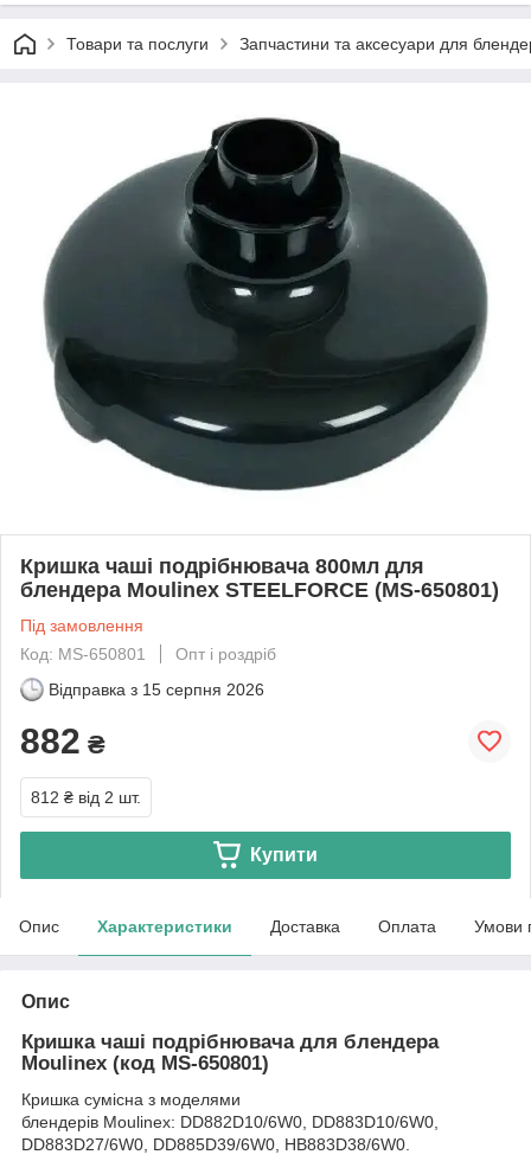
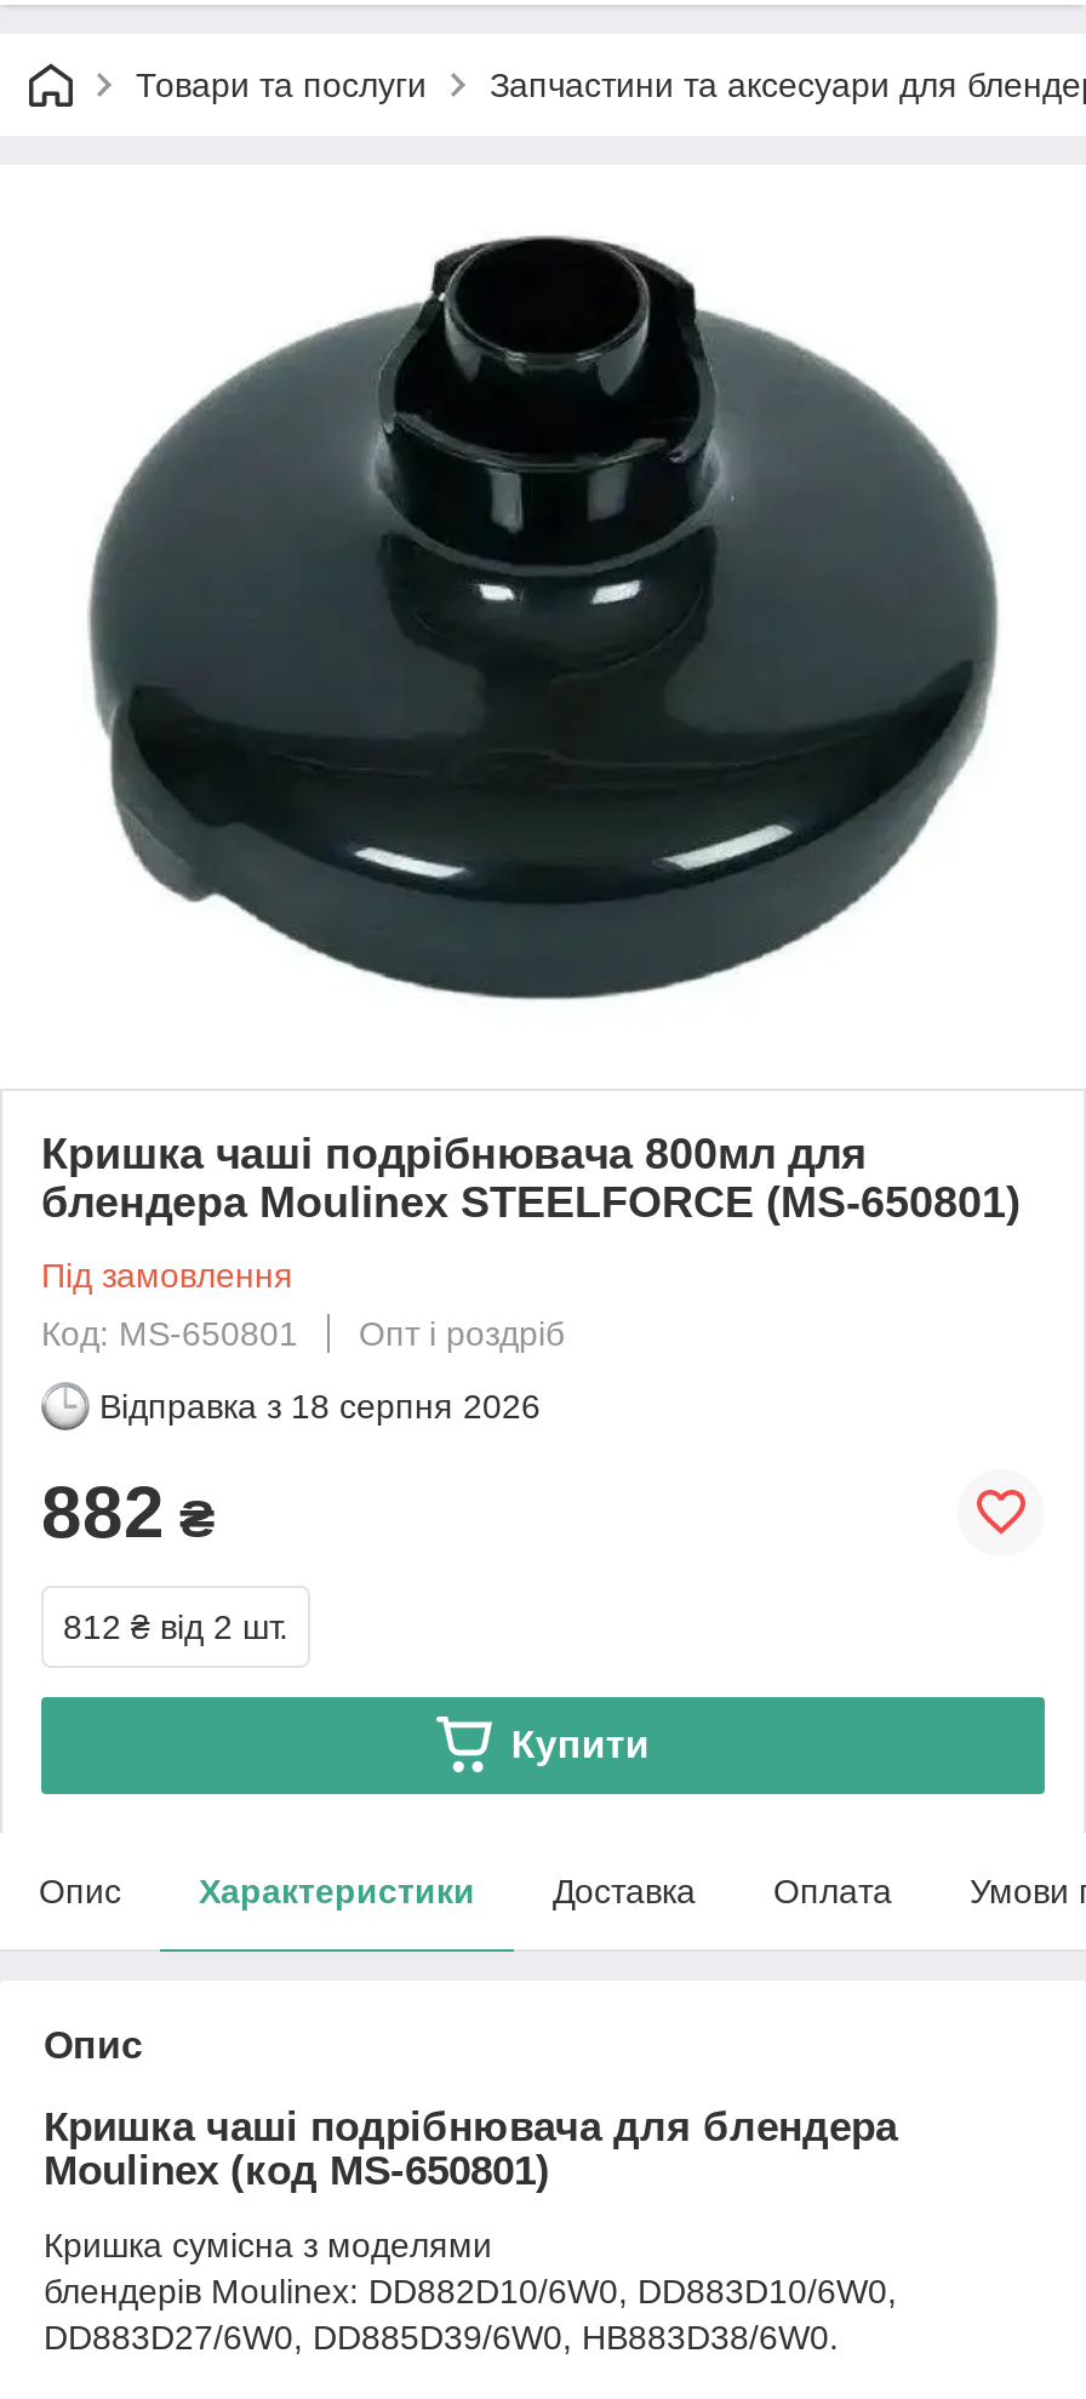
- Відправка з 15 серпня 2026
+ Відправка з 18 серпня 2026
